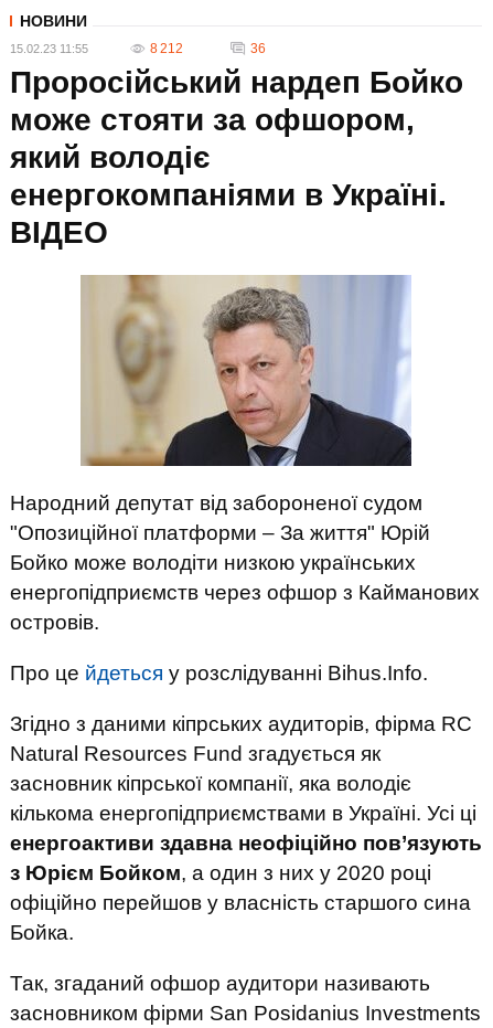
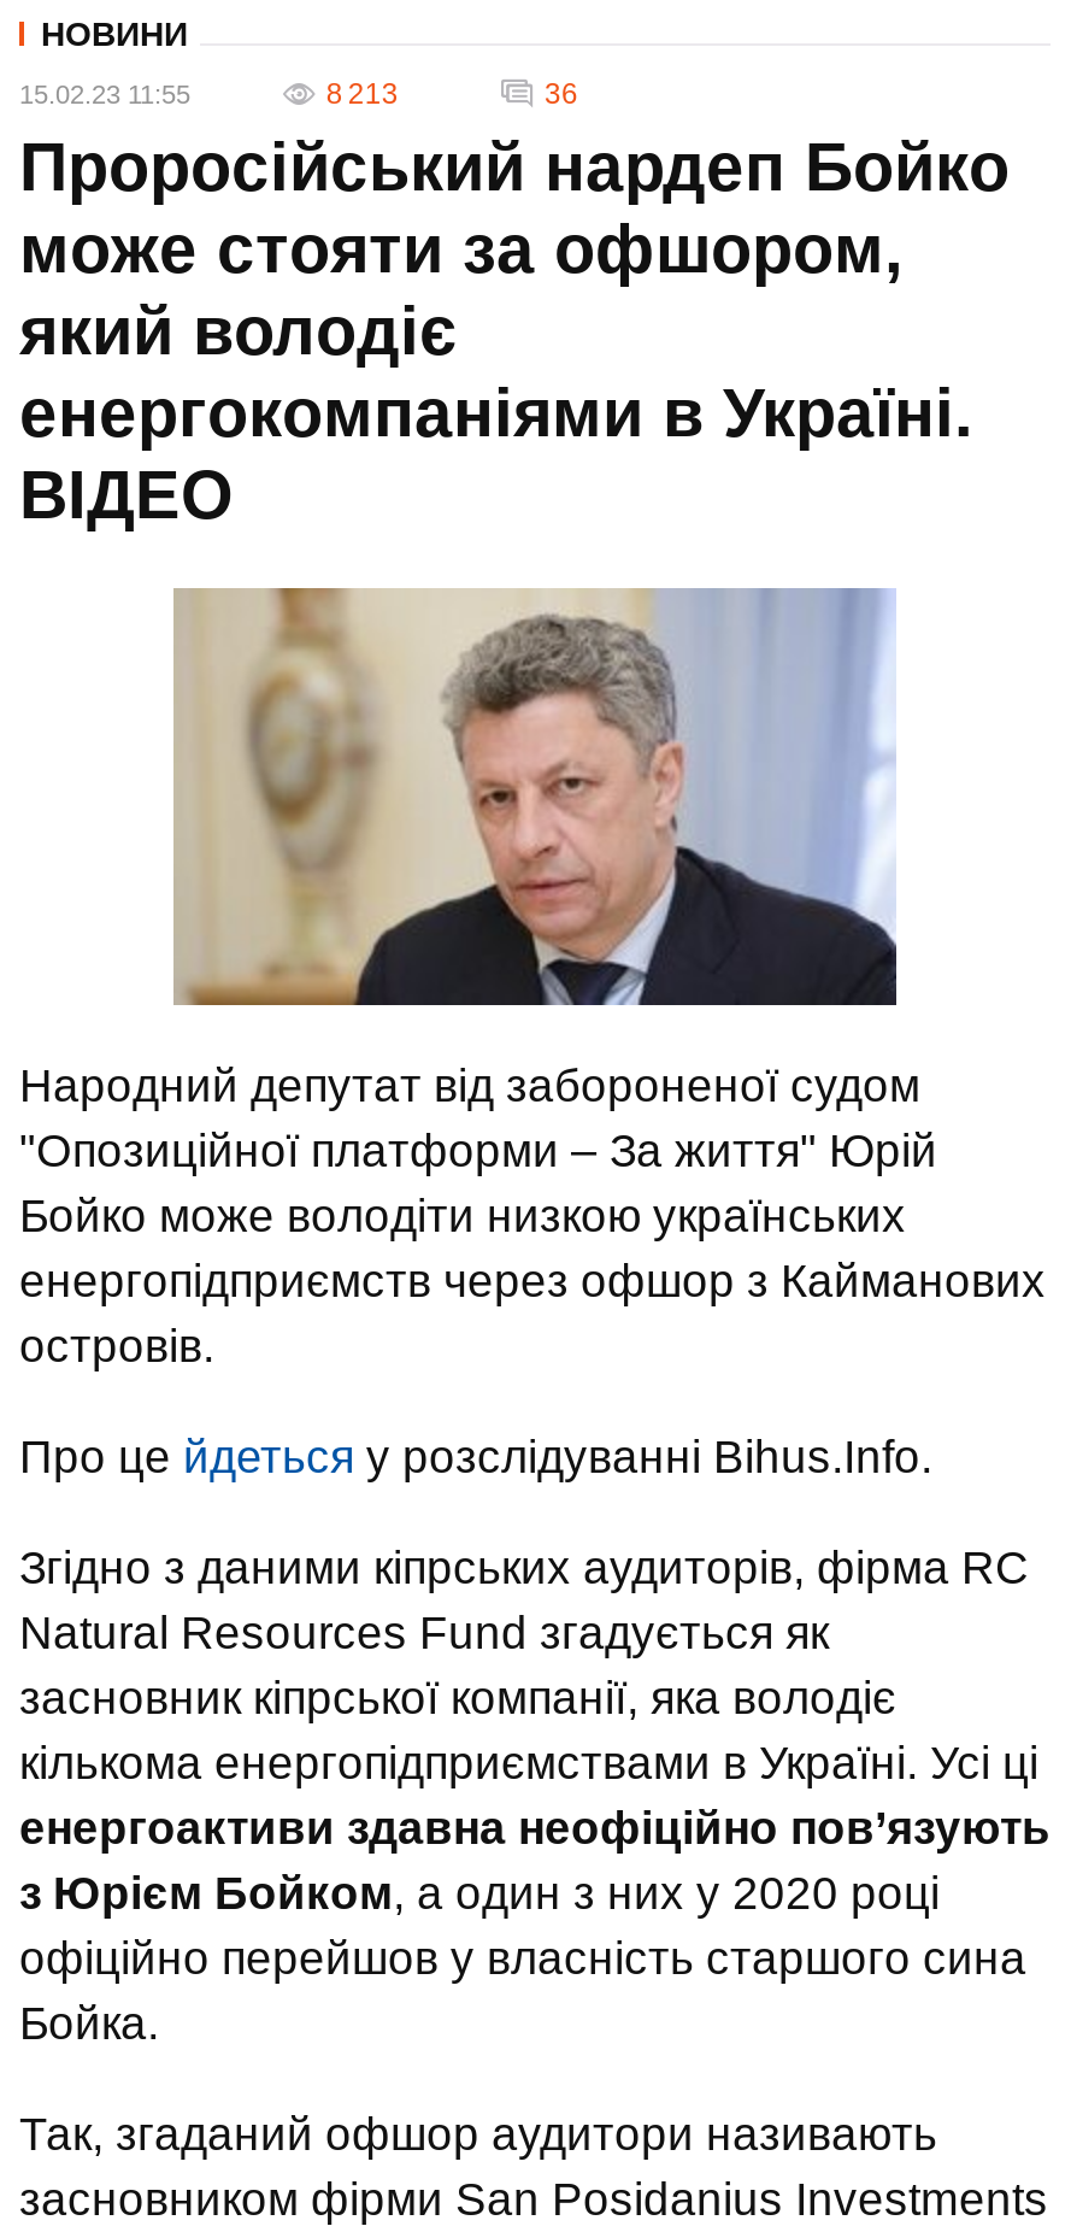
- 8 212
+ 8 213
